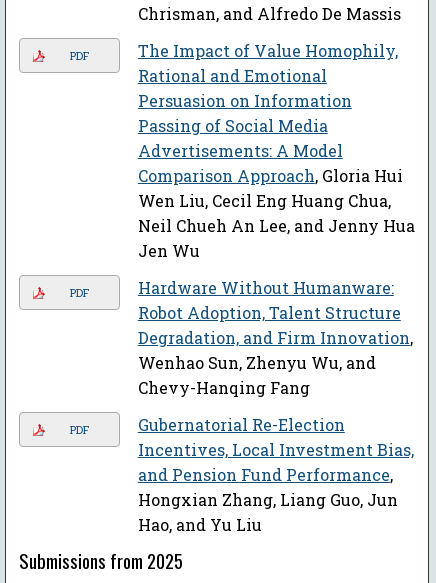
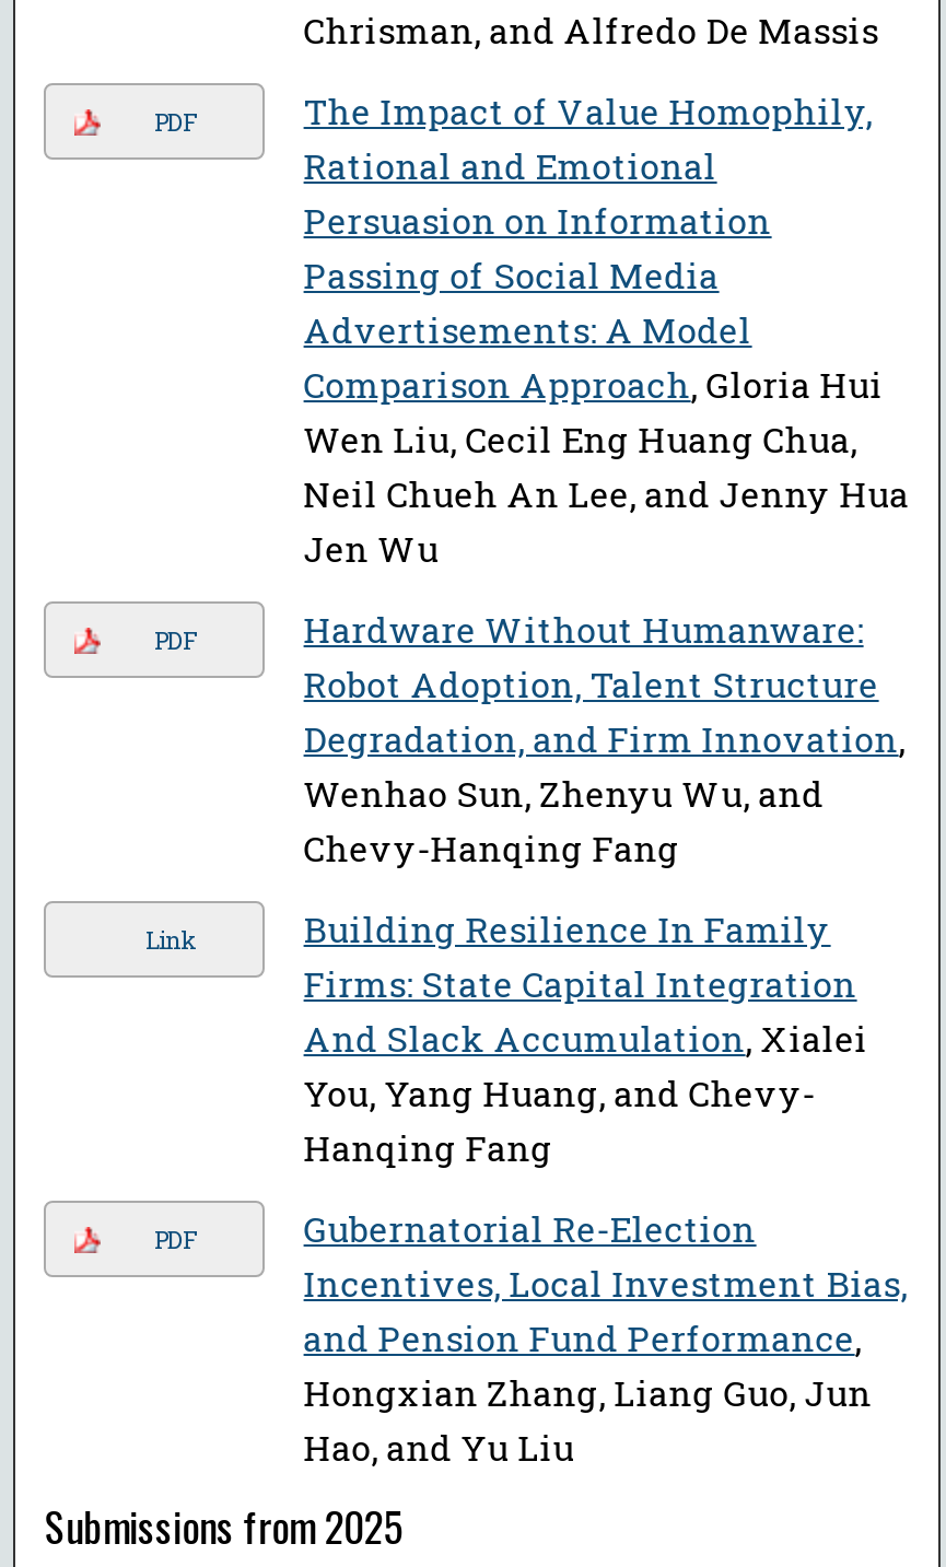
+ Link
+ Building Resilience In Family
+ Firms: State Capital Integration
+ And Slack Accumulation, Xialei
+ You, Yang Huang, and Chevy-
+ Hanqing Fang
